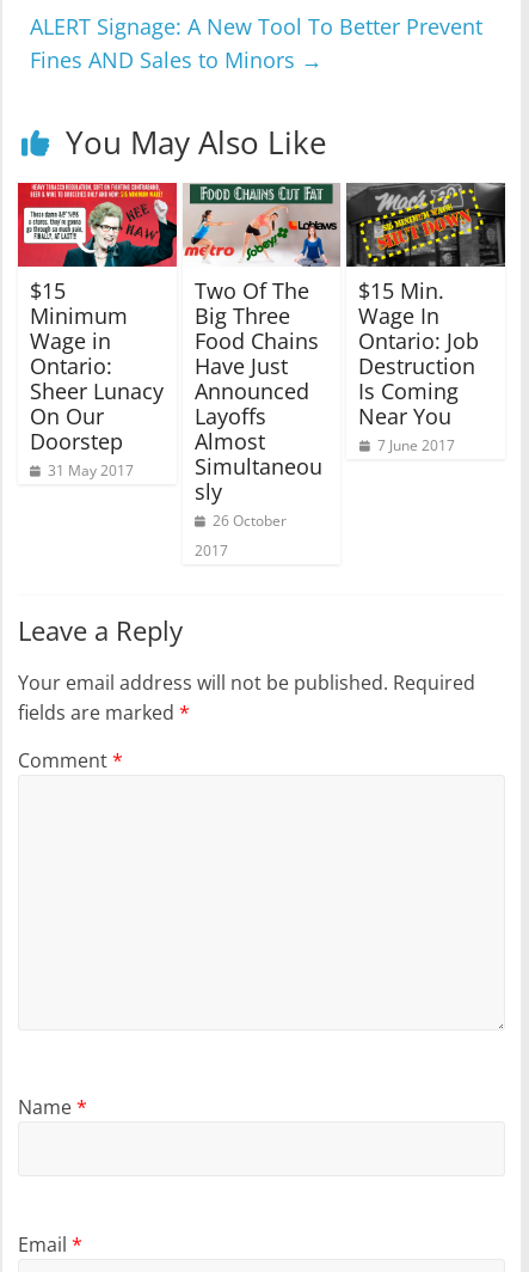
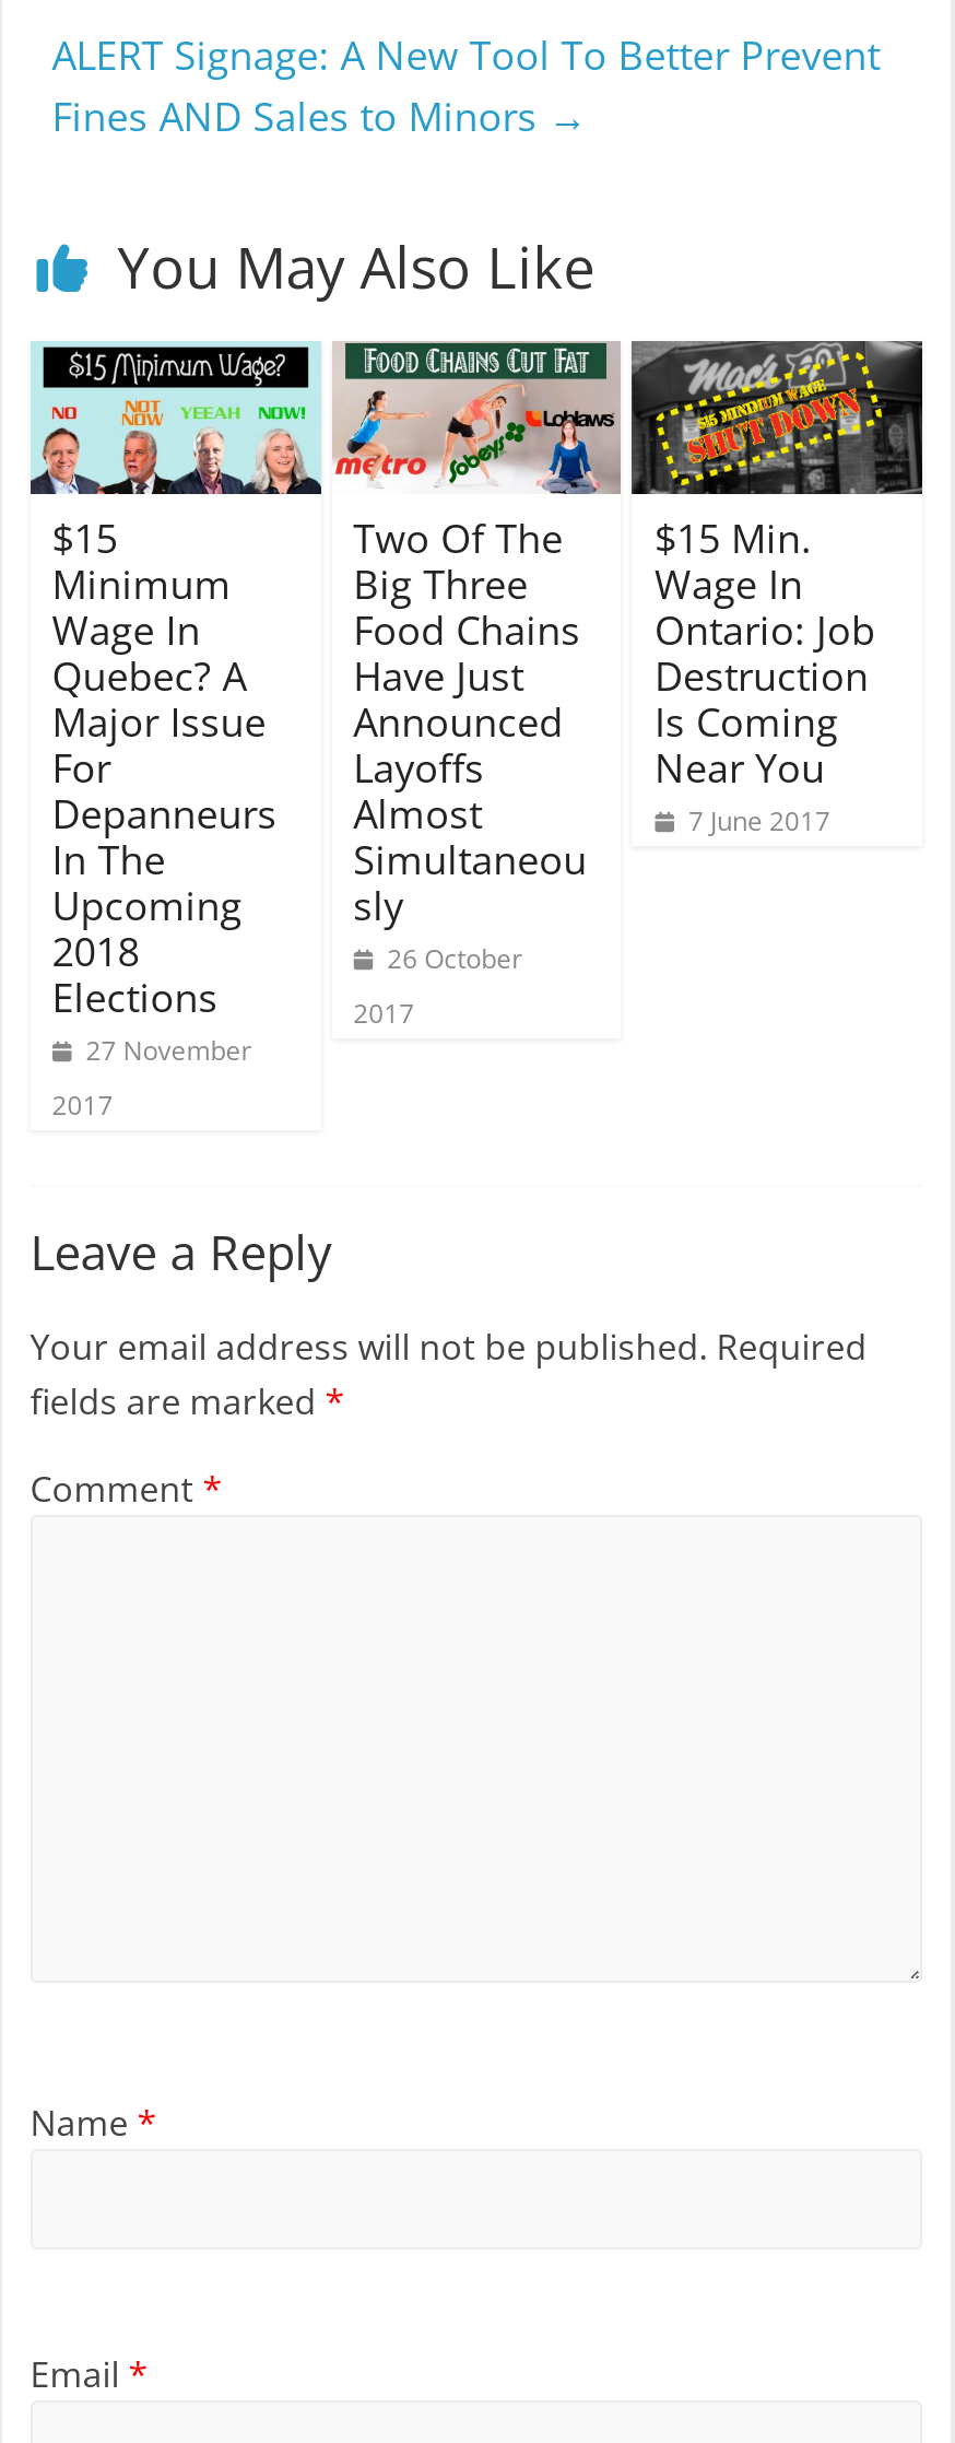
- [image]
+ [image]

- Wage in
- Ontario:
- Sheer Lunacy
- On Our
- Doorstep
- 31 May 2017
+ Wage In
+ Quebec? A
+ Major Issue
+ For
+ Depanneurs
+ In The
+ Upcoming
+ 2018
+ Elections
+ 27 November
+ 2017
